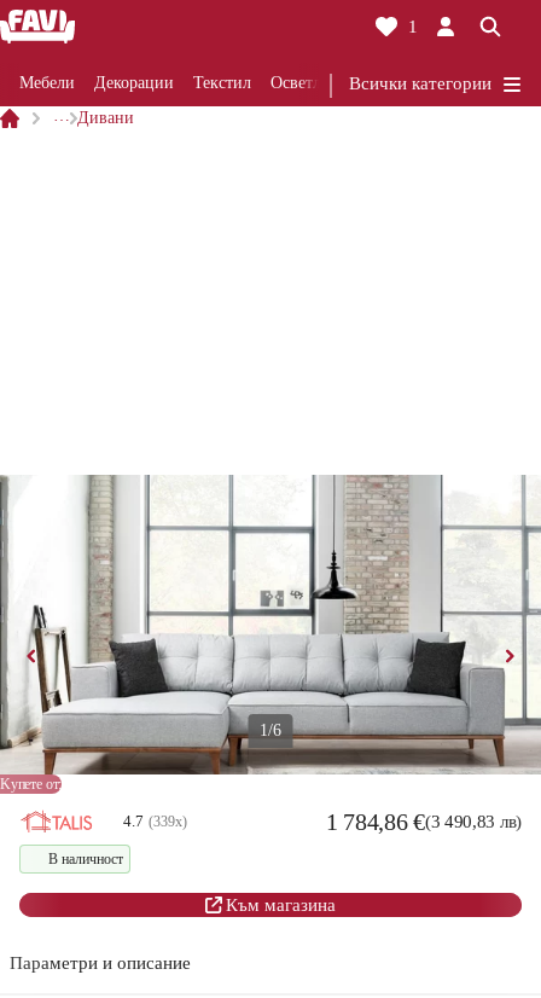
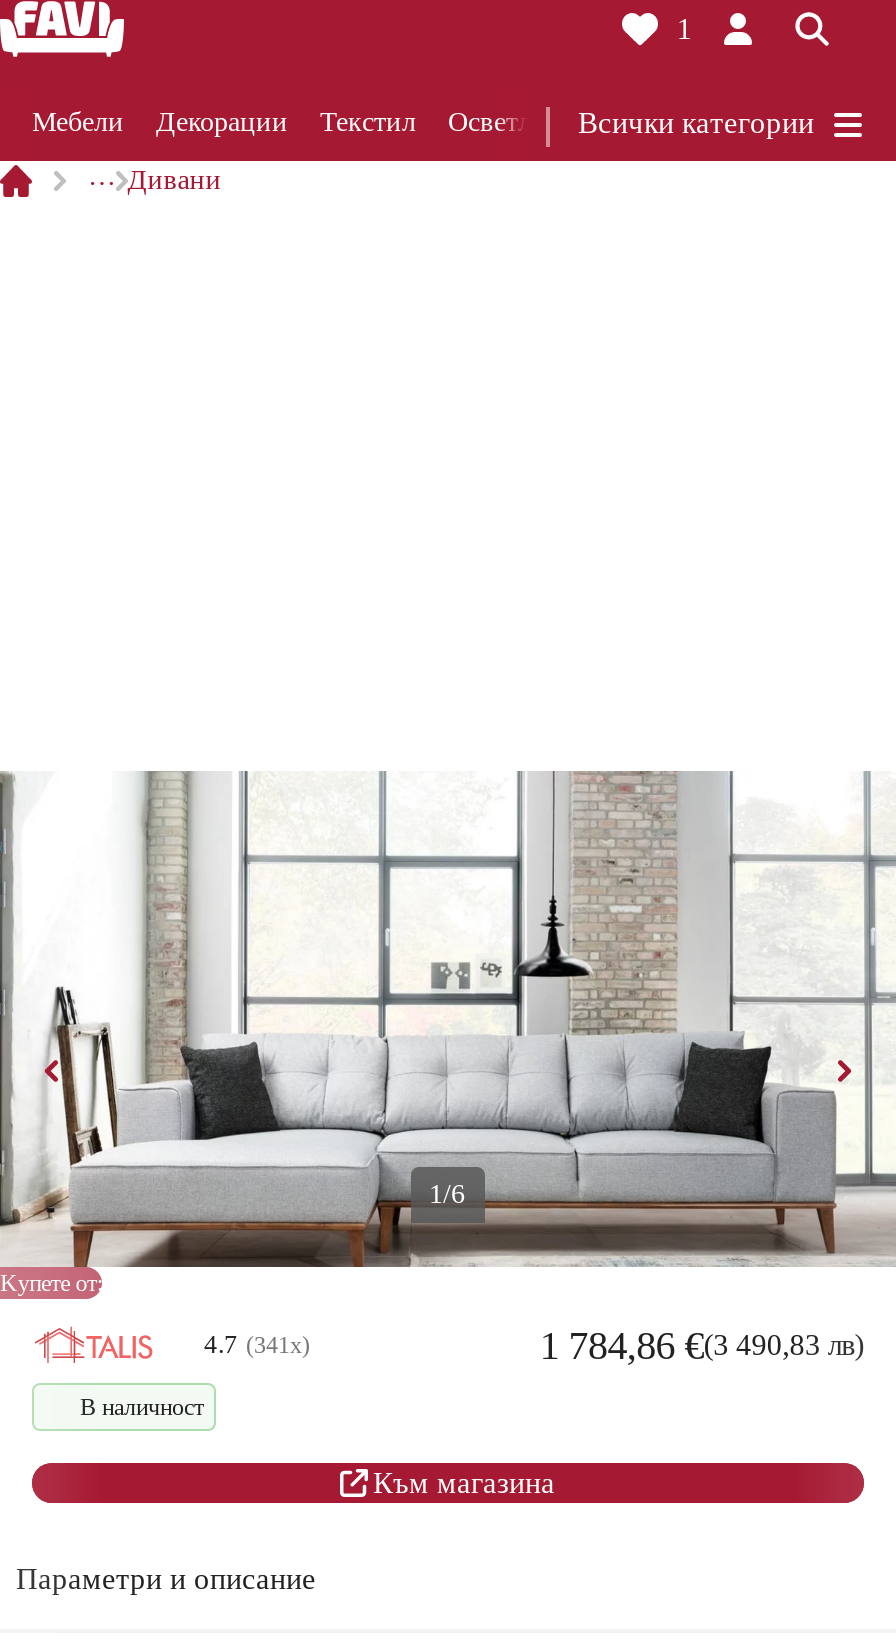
- 4.7 (339x)
+ 4.7 (341x)
